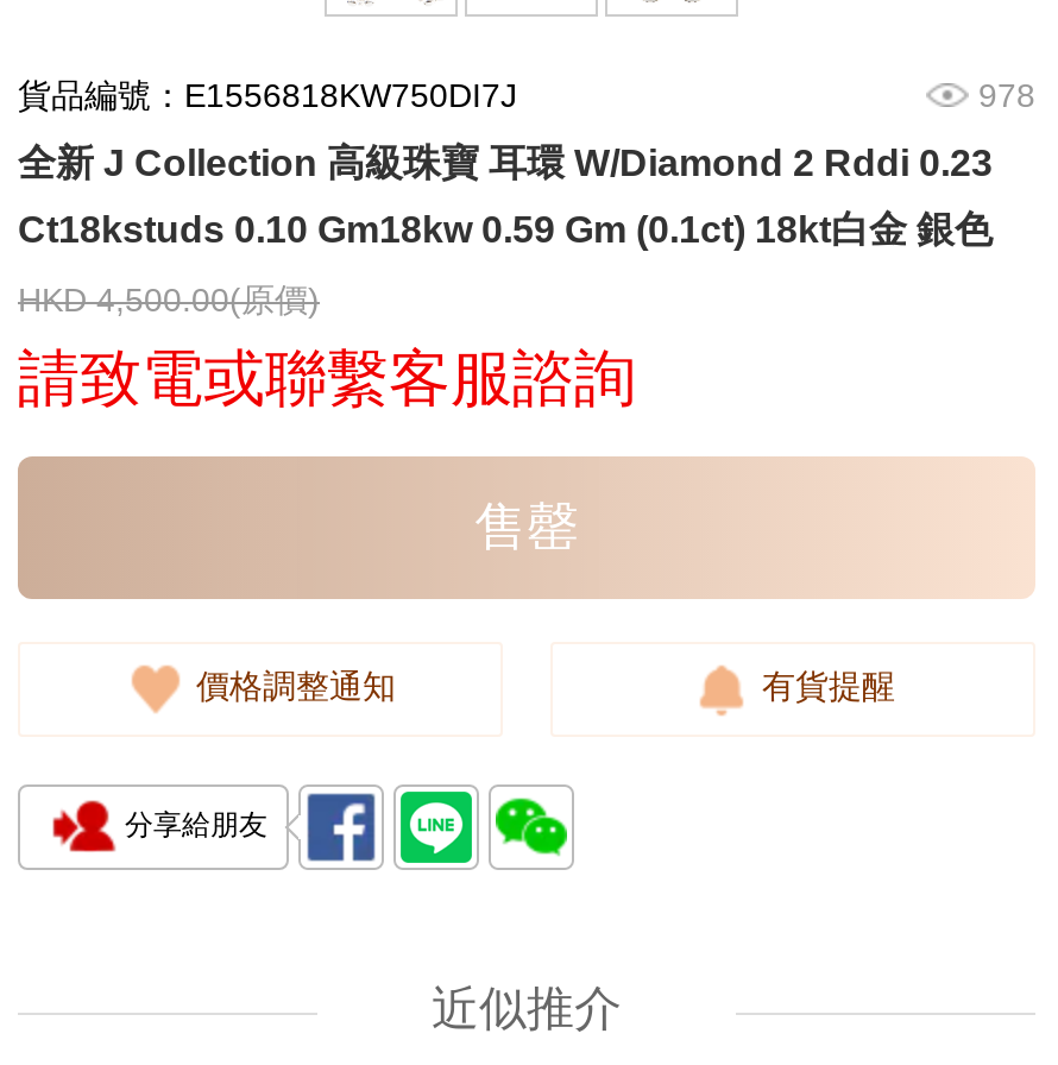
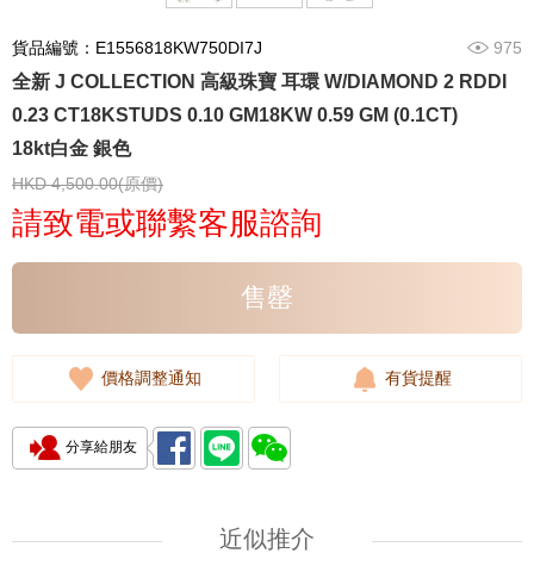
- 978
- 全新 J Collection 高級珠寶 耳環 W/Diamond 2 Rddi 0.23
- Ct18kstuds 0.10 Gm18kw 0.59 Gm (0.1ct) 18kt白金 銀色
+ 975
+ 全新 J COLLECTION 高級珠寶 耳環 W/DIAMOND 2 RDDI
+ 0.23 CT18KSTUDS 0.10 GM18KW 0.59 GM (0.1CT)
+ 18kt白金 銀色
